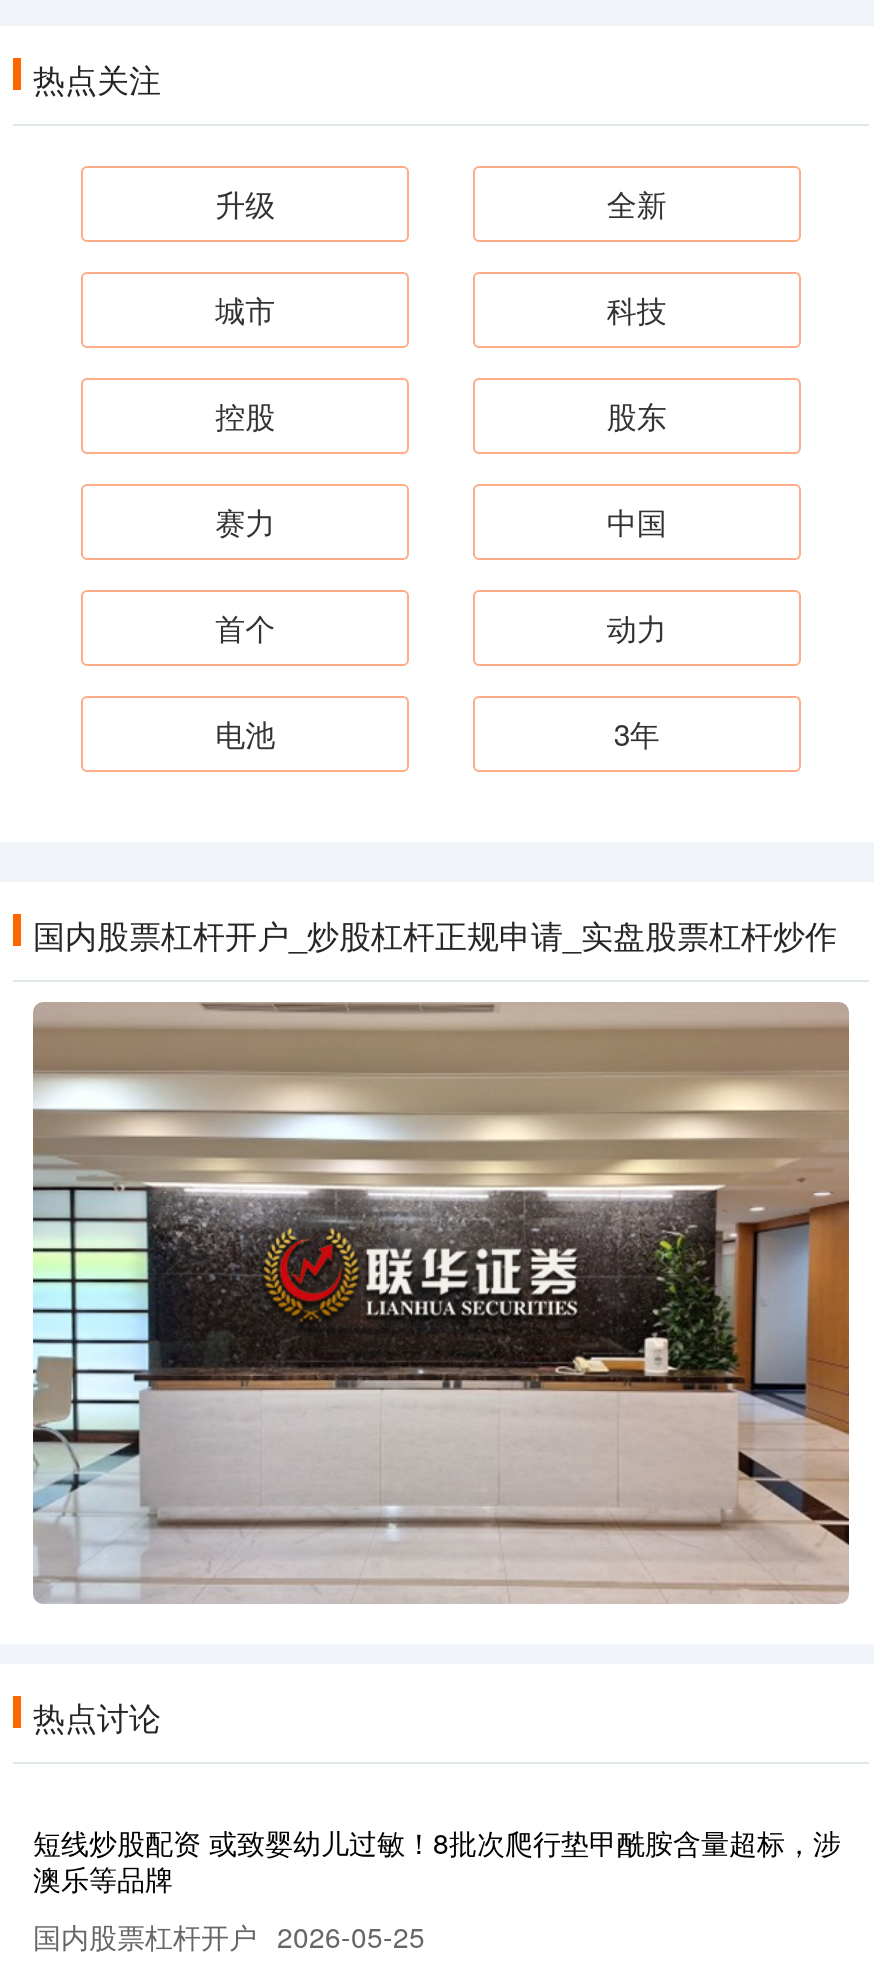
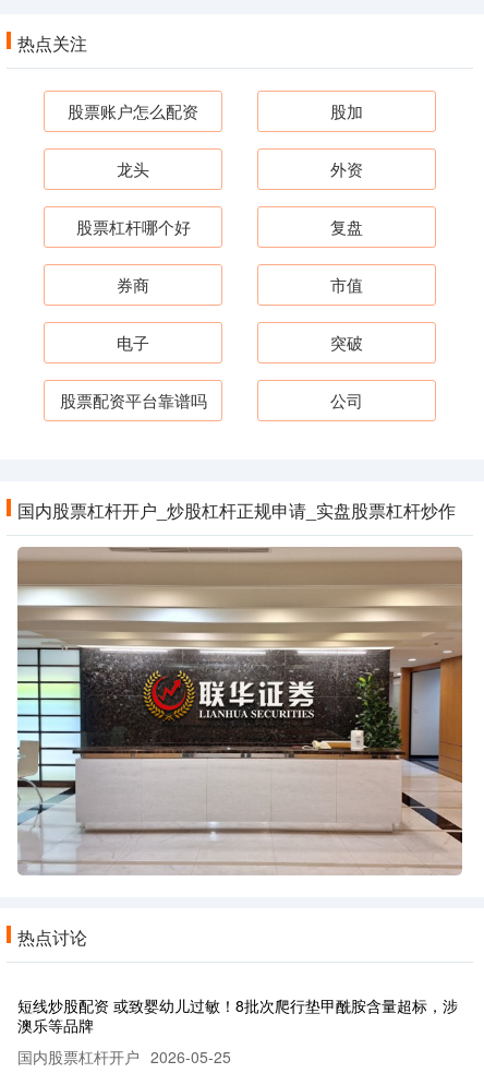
- 升级
- 全新
+ 股票账户怎么配资
+ 股加

- 城市
- 科技
+ 龙头
+ 外资

- 控股
- 股东
+ 股票杠杆哪个好
+ 复盘

- 赛力
- 中国
+ 券商
+ 市值

- 首个
- 动力
+ 电子
+ 突破

- 电池
- 3年
+ 股票配资平台靠谱吗
+ 公司
